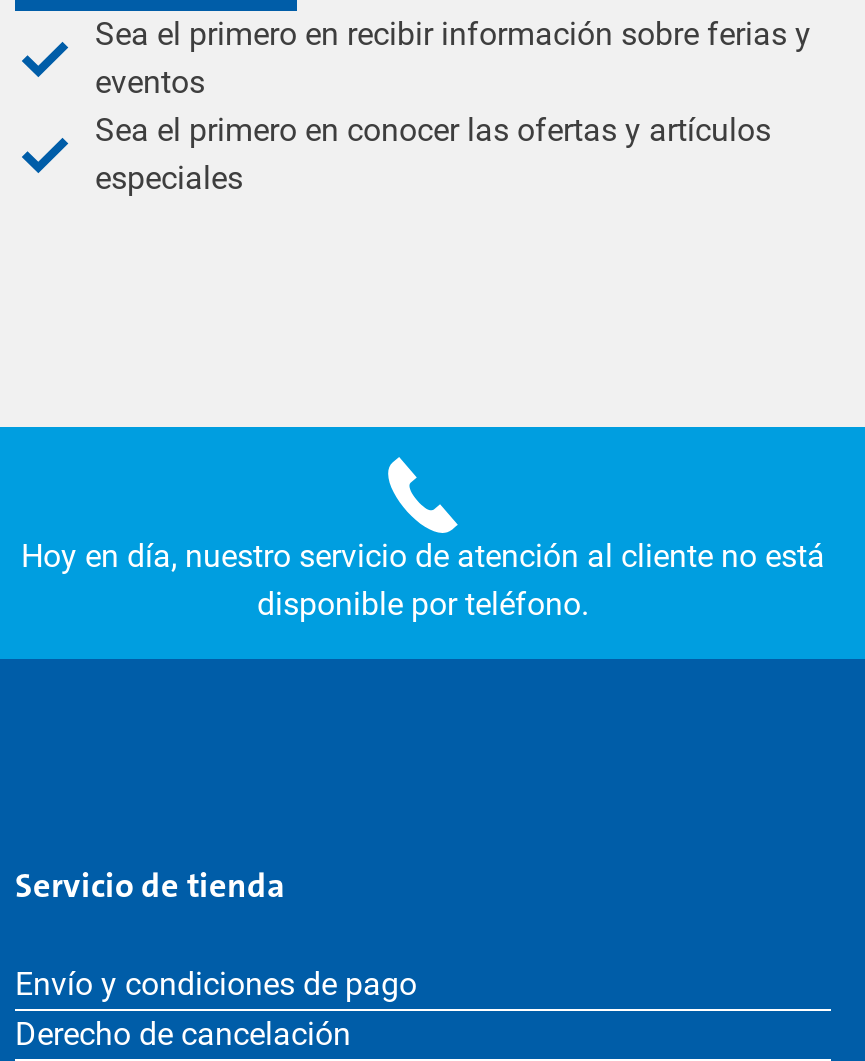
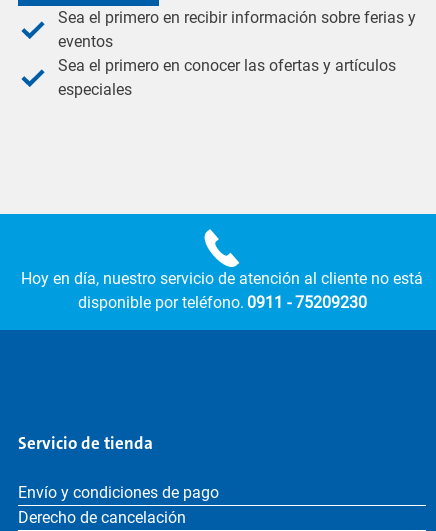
- disponible por teléfono.
+ disponible por teléfono. 0911 - 75209230
